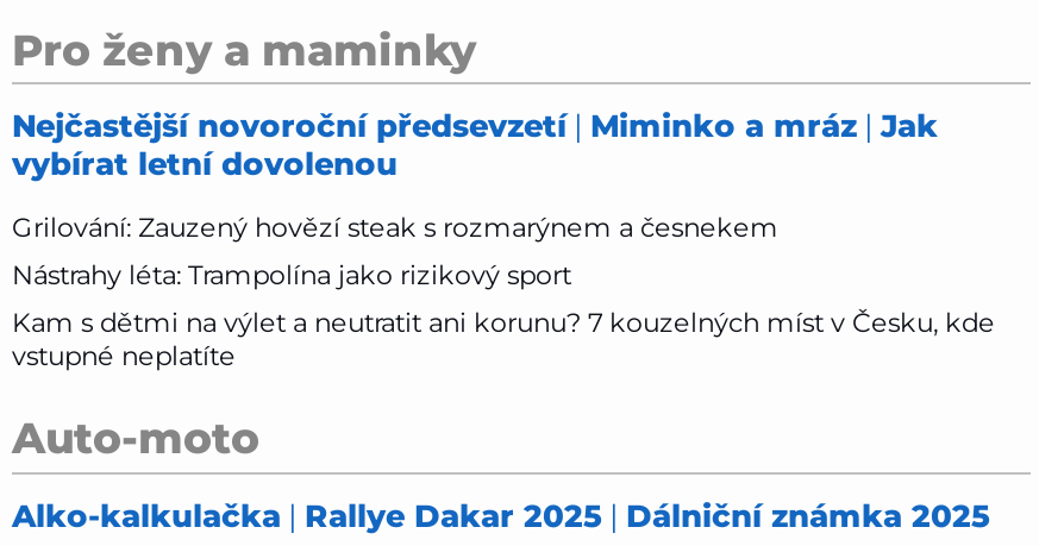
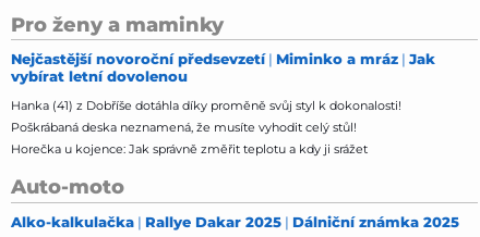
- Grilování: Zauzený hovězí steak s rozmarýnem a česnekem
- Nástrahy léta: Trampolína jako rizikový sport
- Kam s dětmi na výlet a neutratit ani korunu? 7 kouzelných míst v Česku, kde
- vstupné neplatíte
+ Hanka (41) z Dobříše dotáhla díky proměně svůj styl k dokonalosti!
+ Poškrábaná deska neznamená, že musíte vyhodit celý stůl!
+ Horečka u kojence: Jak správně změřit teplotu a kdy ji srážet
